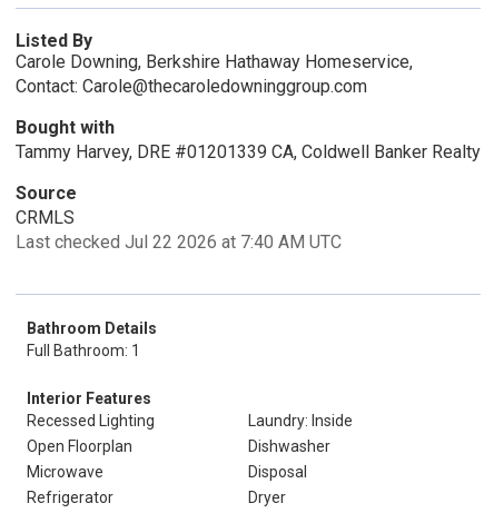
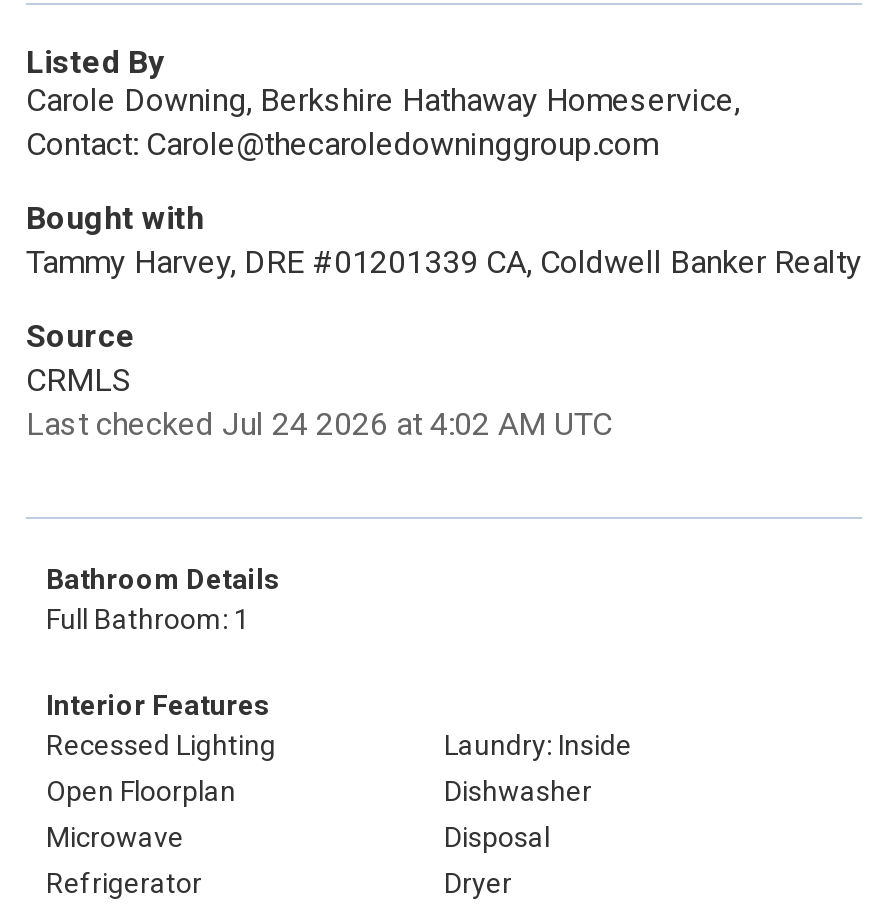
- Last checked Jul 22 2026 at 7:40 AM UTC
+ Last checked Jul 24 2026 at 4:02 AM UTC
